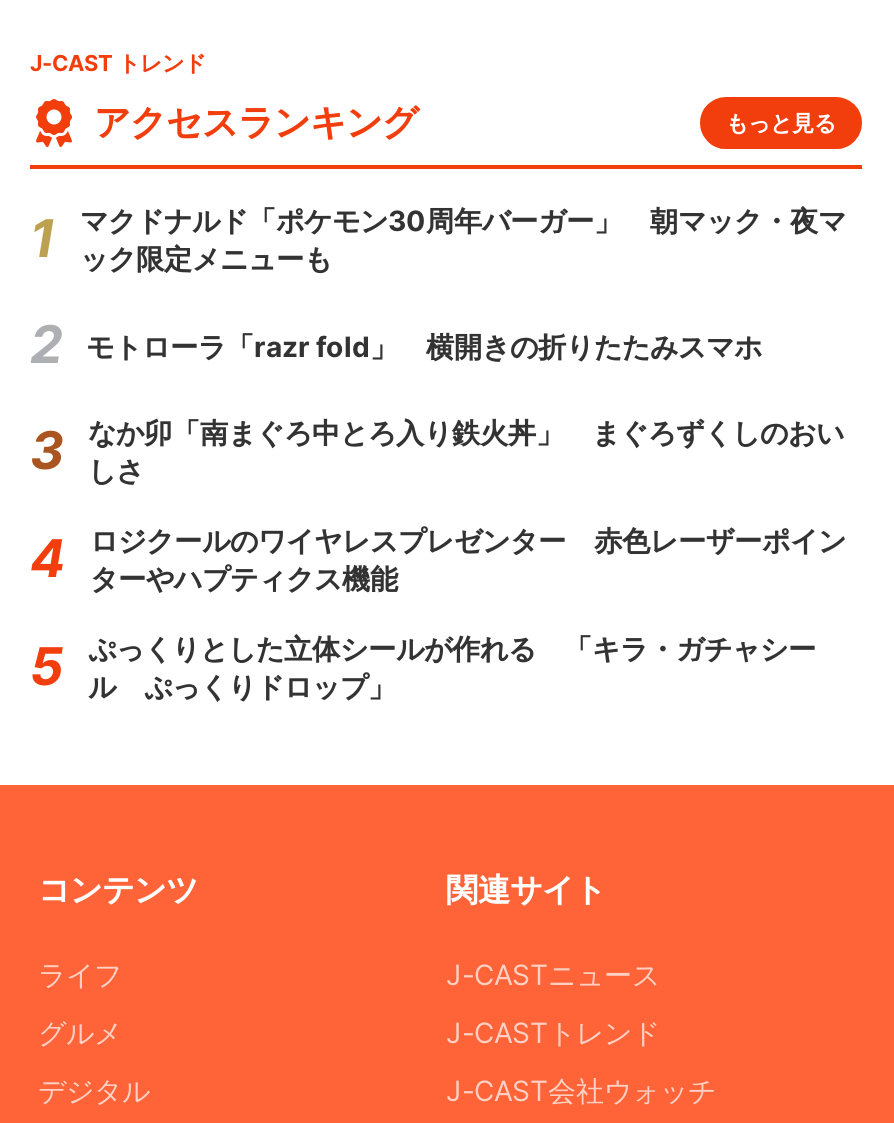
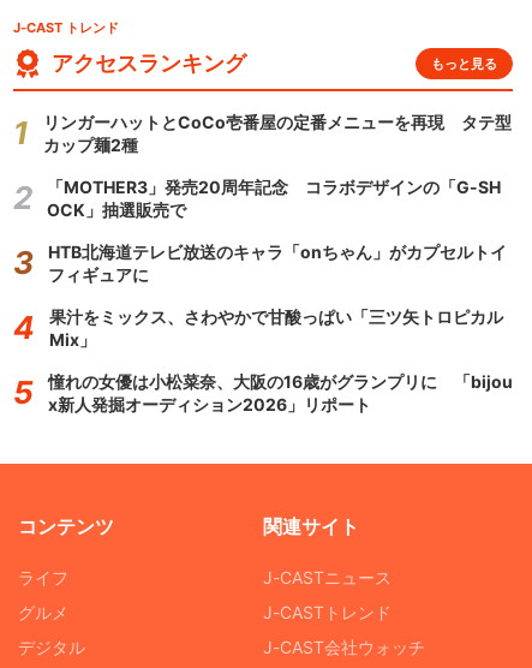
- マクドナルド「ポケモン30周年バーガー」 朝マック・夜マ
- ック限定メニューも
+ リンガーハットとCoCo壱番屋の定番メニューを再現 タテ型
+ カップ麺2種

- モトローラ「razr fold」 横開きの折りたたみスマホ
+ 「MOTHER3」発売20周年記念 コラボデザインの「G-SH
+ OCK」抽選販売で

- なか卯「南まぐろ中とろ入り鉄火丼」 まぐろずくしのおい
- しさ
+ HTB北海道テレビ放送のキャラ「onちゃん」がカプセルトイ
+ フィギュアに

- ロジクールのワイヤレスプレゼンター 赤色レーザーポイン
- ターやハプティクス機能
+ 果汁をミックス、さわやかで甘酸っぱい「三ツ矢トロピカル
+ Mix」

- ぷっくりとした立体シールが作れる 「キラ・ガチャシー
- ル ぷっくりドロップ」
+ 憧れの女優は小松菜奈、大阪の16歳がグランプリに 「bijou
+ x新人発掘オーディション2026」リポート
